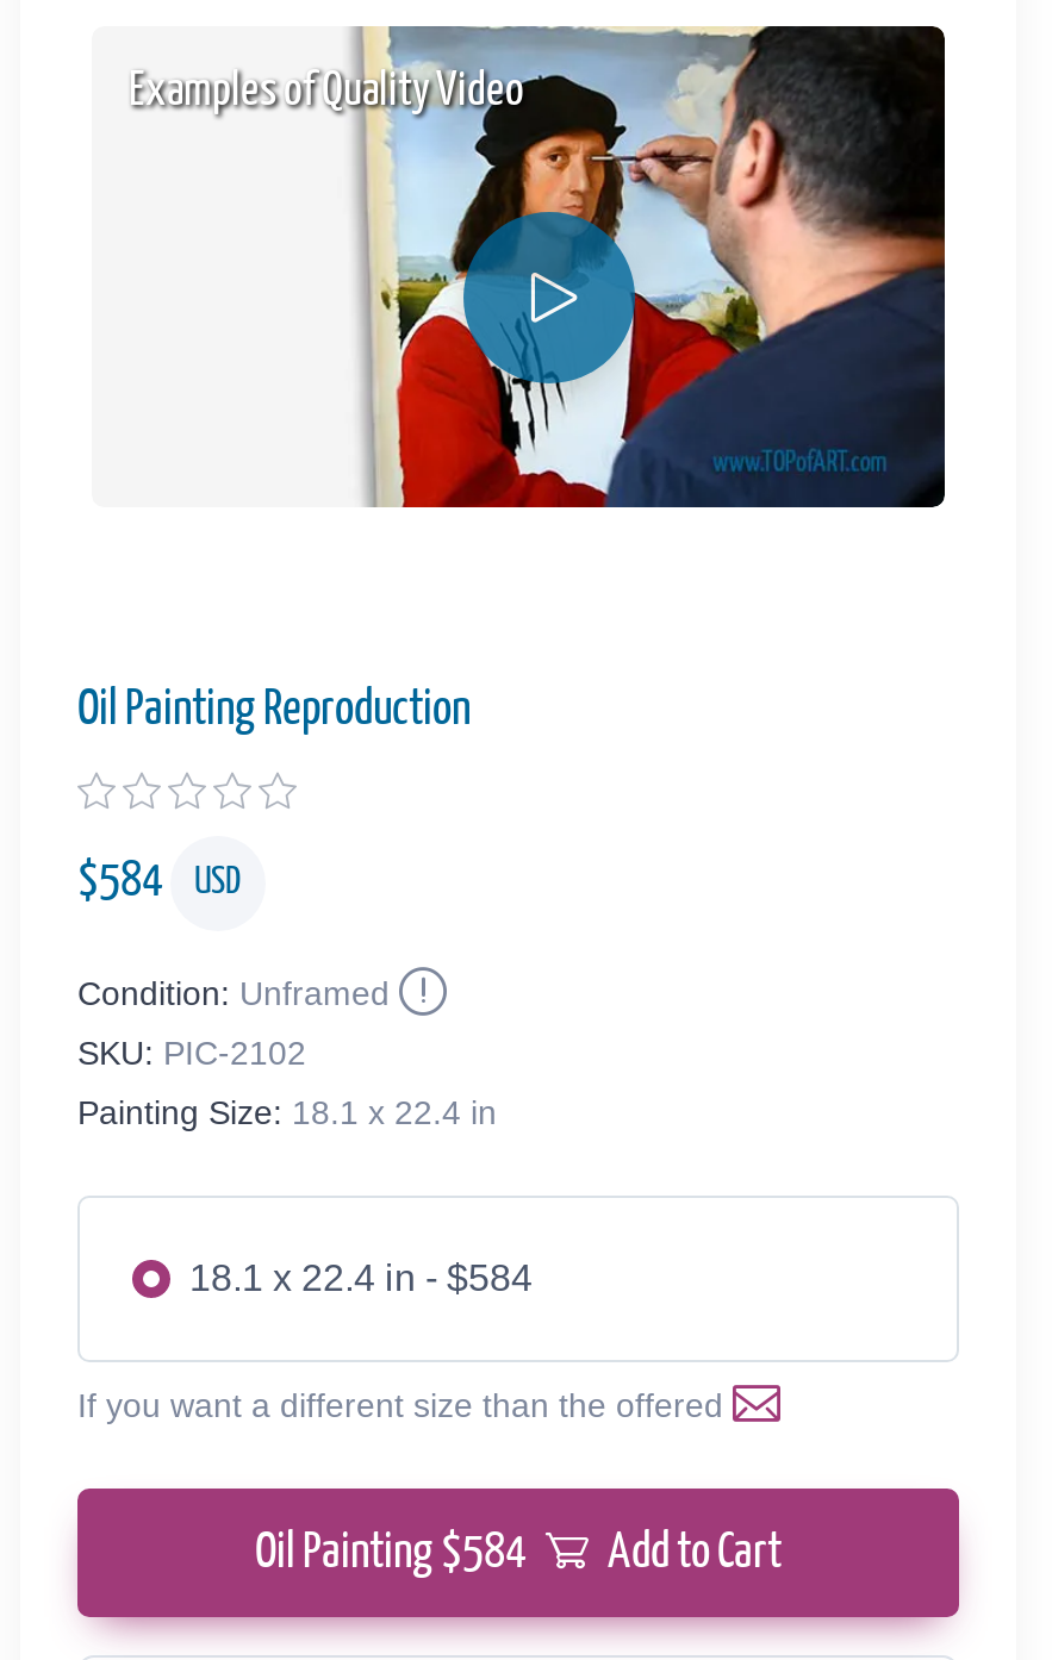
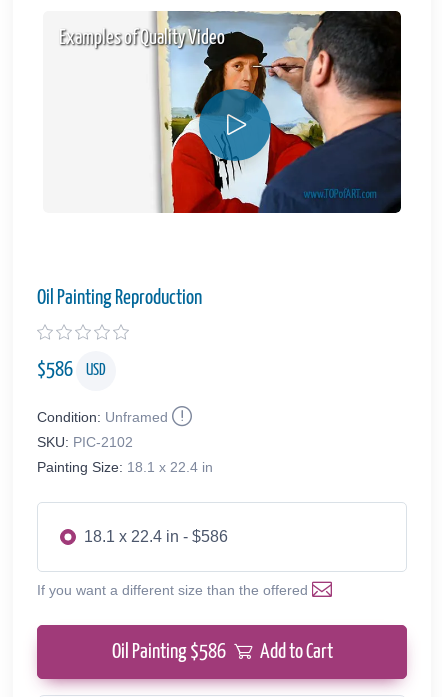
- $584 USD
+ $586 USD

- 18.1 x 22.4 in - $584
+ 18.1 x 22.4 in - $586

- Oil Painting $584 Add to Cart
+ Oil Painting $586 Add to Cart
